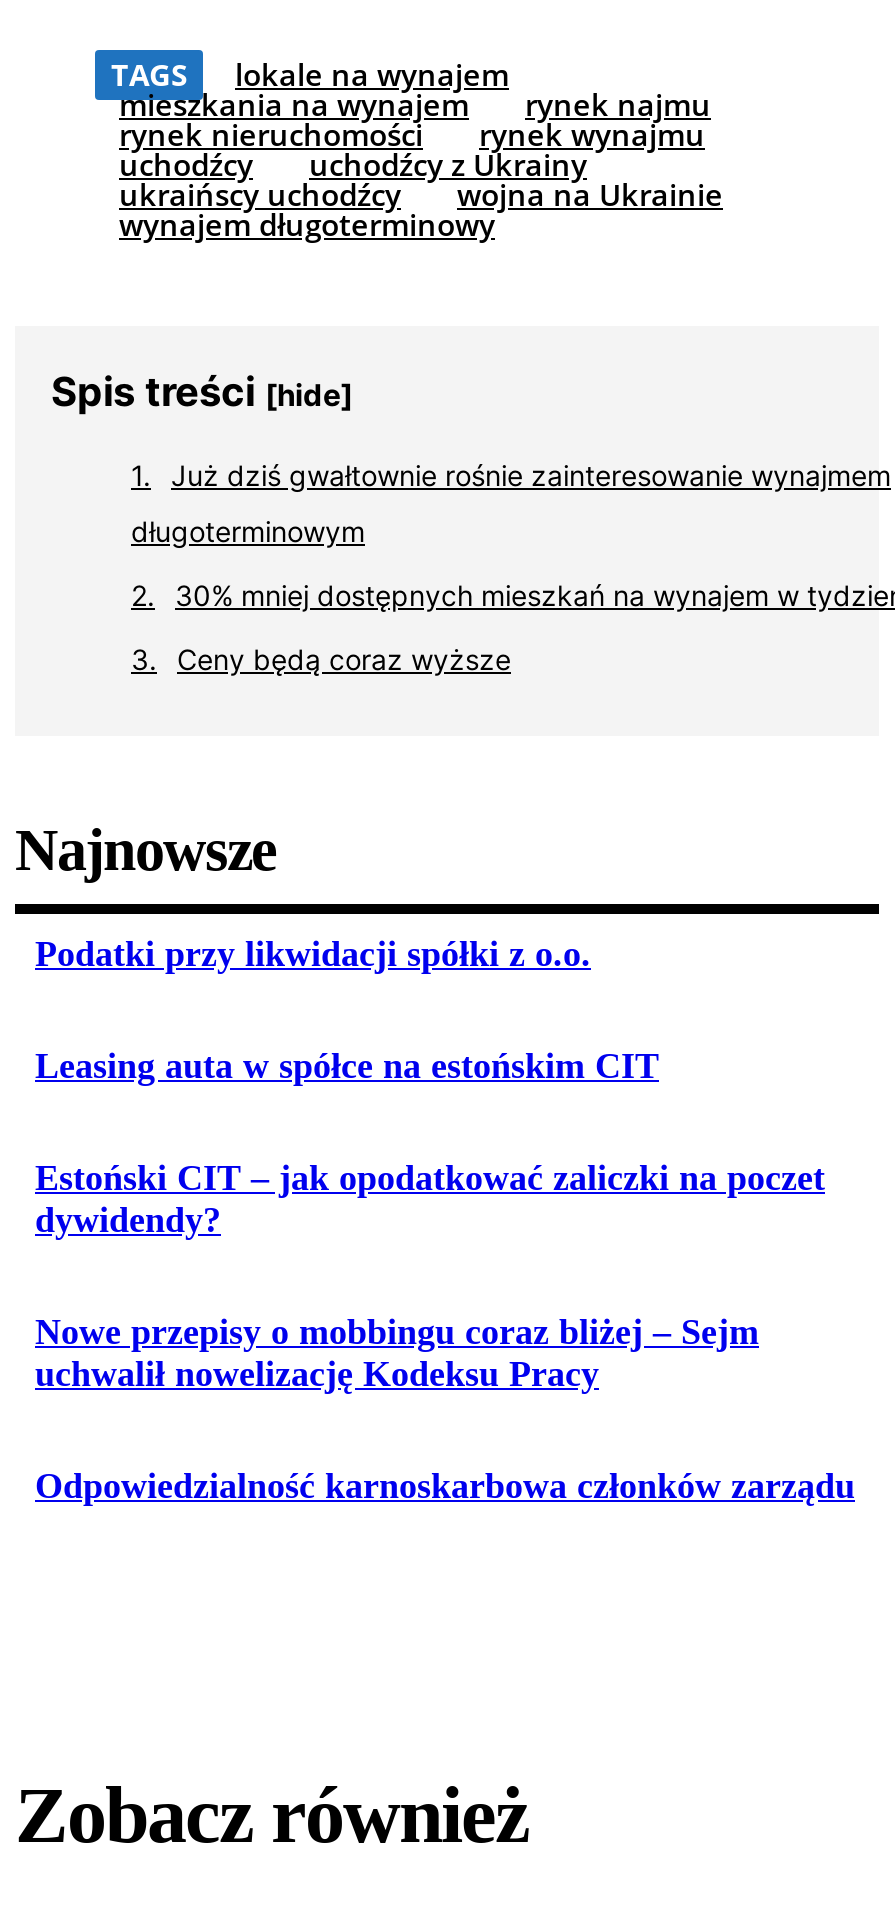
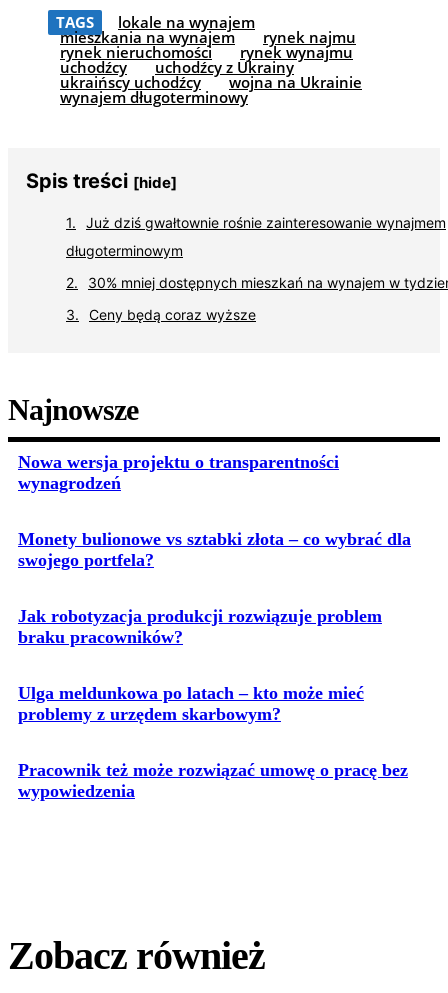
- Podatki przy likwidacji spółki z o.o.
+ Nowa wersja projektu o transparentności
+ wynagrodzeń

- Leasing auta w spółce na estońskim CIT
+ Monety bulionowe vs sztabki złota – co wybrać dla
+ swojego portfela?

- Estoński CIT – jak opodatkować zaliczki na poczet
- dywidendy?
+ Jak robotyzacja produkcji rozwiązuje problem
+ braku pracowników?

- Nowe przepisy o mobbingu coraz bliżej – Sejm
- uchwalił nowelizację Kodeksu Pracy
+ Ulga meldunkowa po latach – kto może mieć
+ problemy z urzędem skarbowym?

- Odpowiedzialność karnoskarbowa członków zarządu
+ Pracownik też może rozwiązać umowę o pracę bez
+ wypowiedzenia
